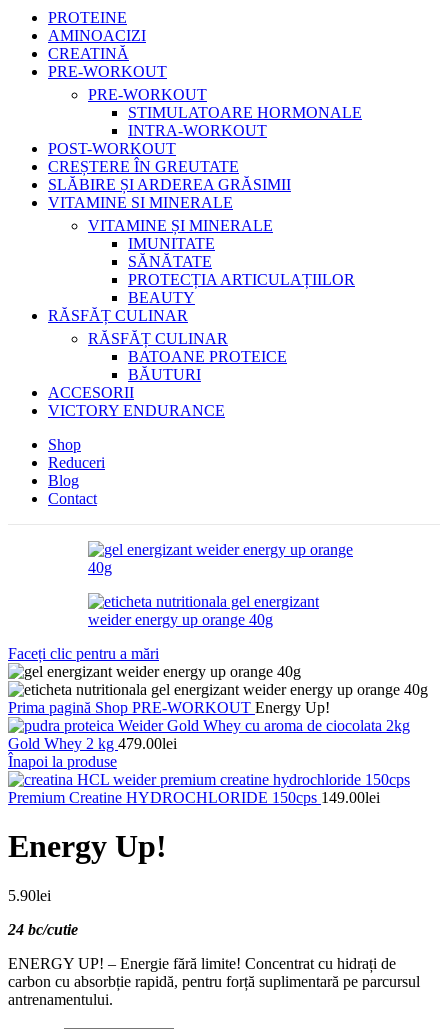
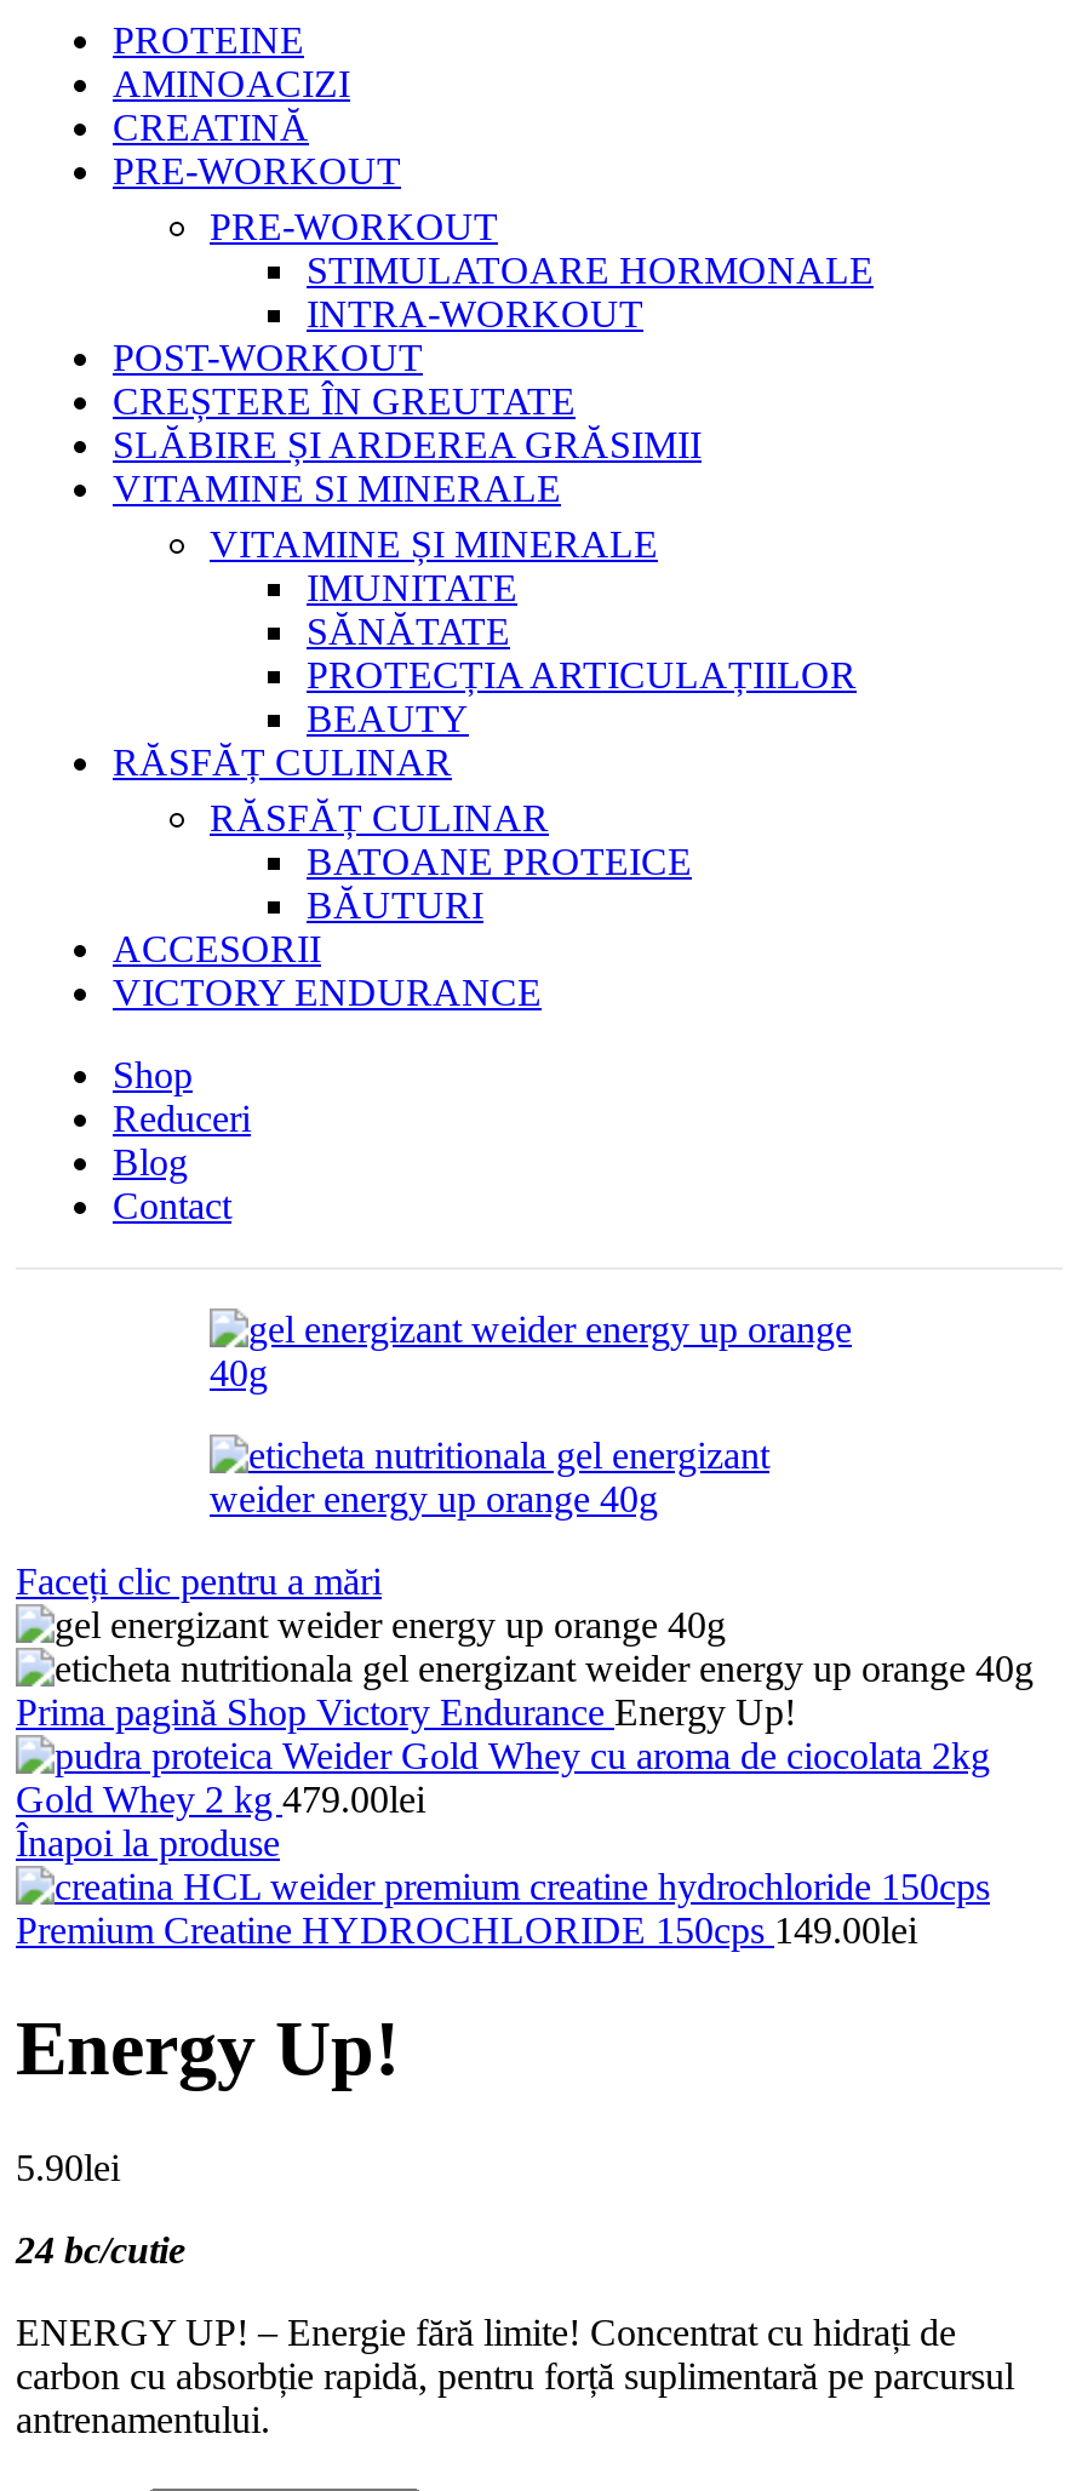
- Prima pagină Shop PRE-WORKOUT Energy Up!
+ Prima pagină Shop Victory Endurance Energy Up!
